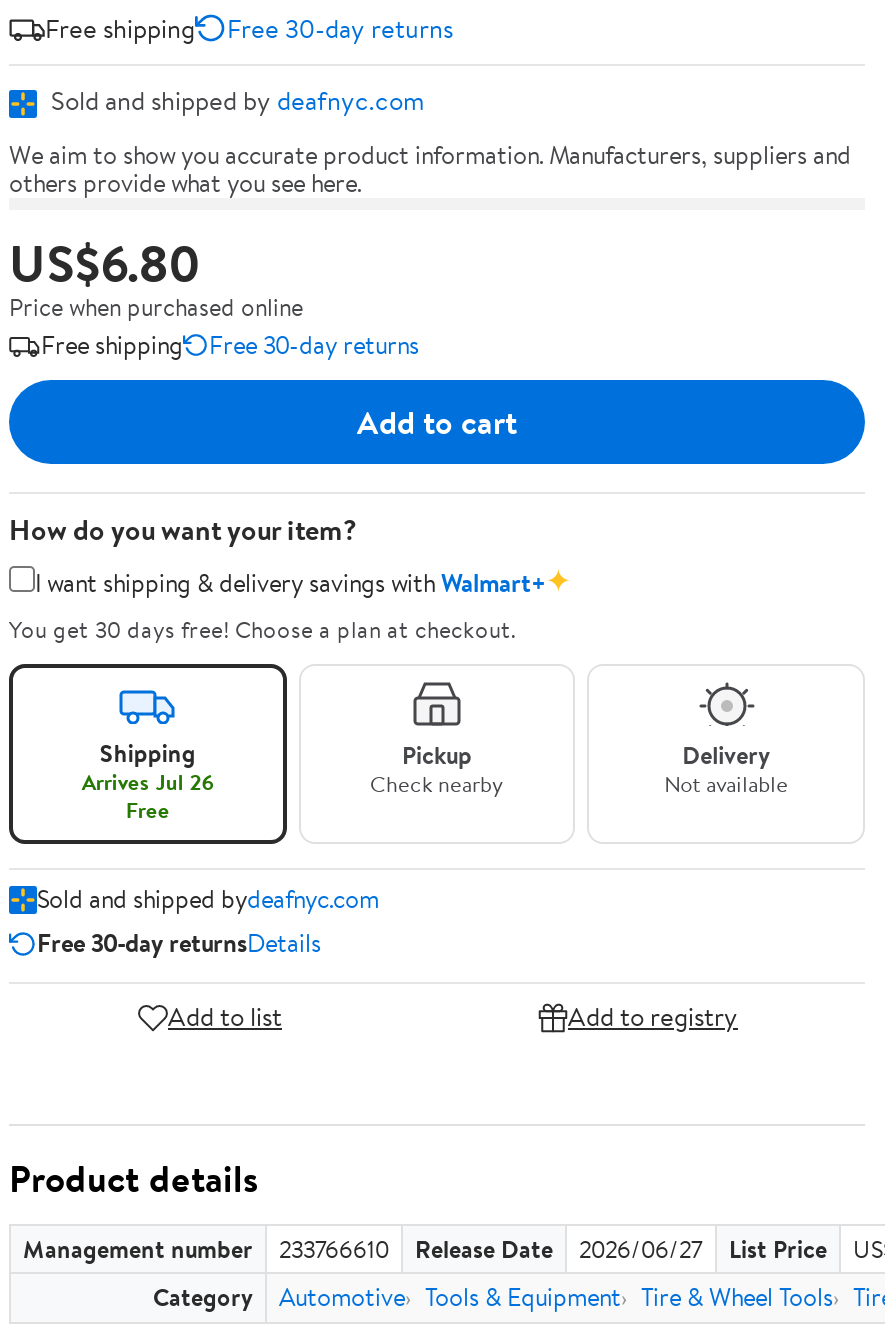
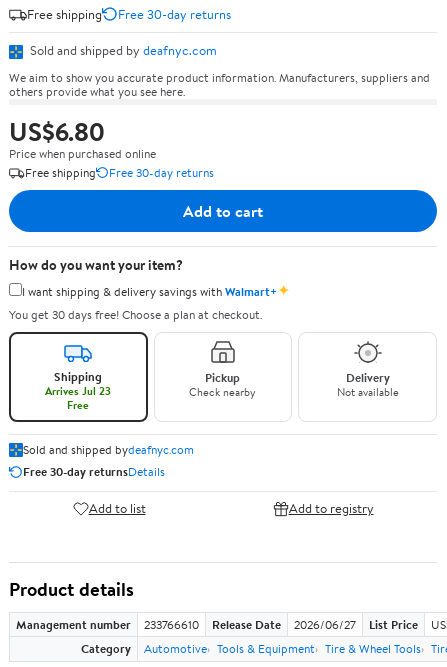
- Arrives Jul 26
+ Arrives Jul 23
